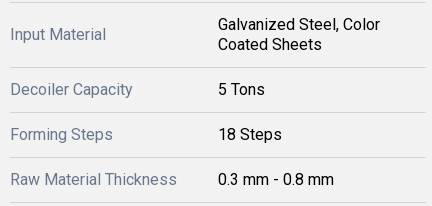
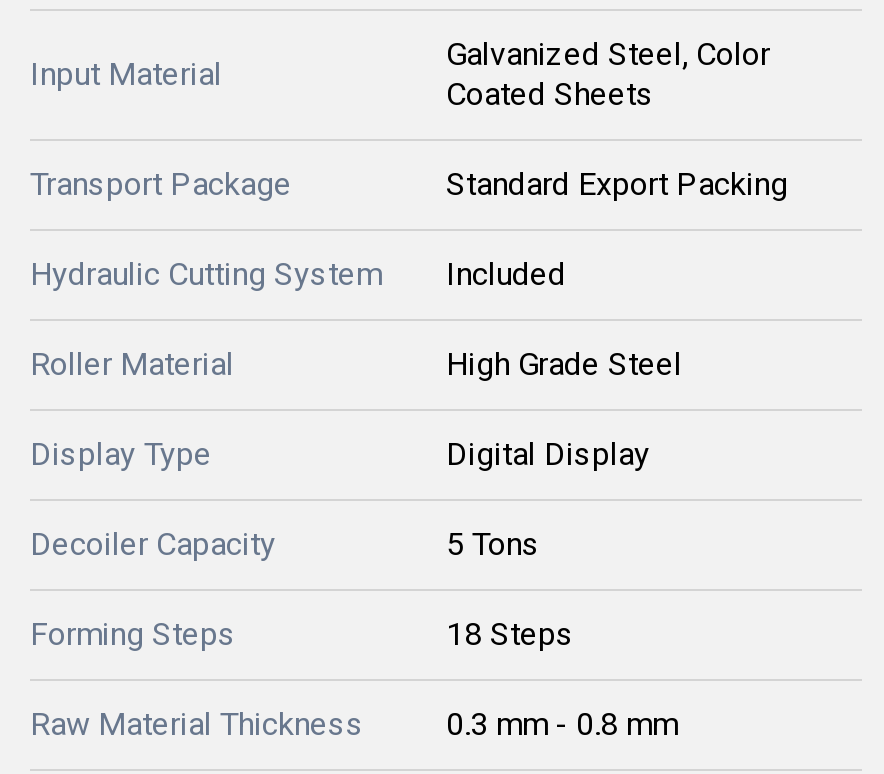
+ Transport Package
+ Standard Export Packing
+ Hydraulic Cutting System
+ Included
+ Roller Material
+ High Grade Steel
+ Display Type
+ Digital Display
